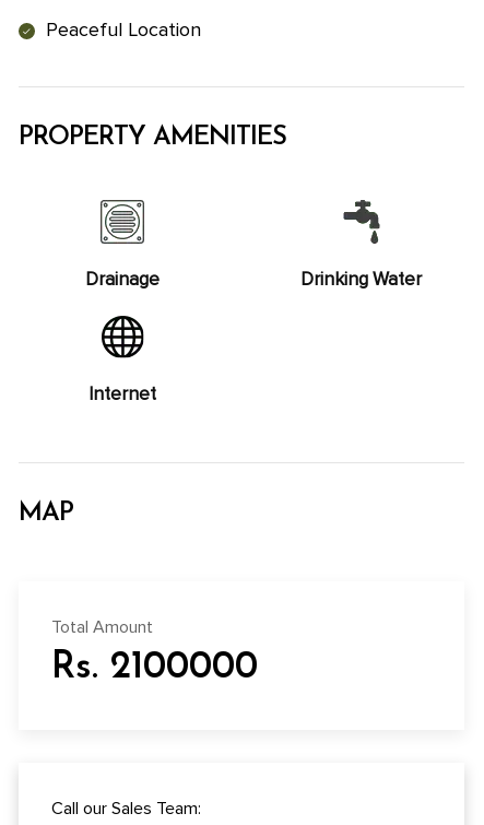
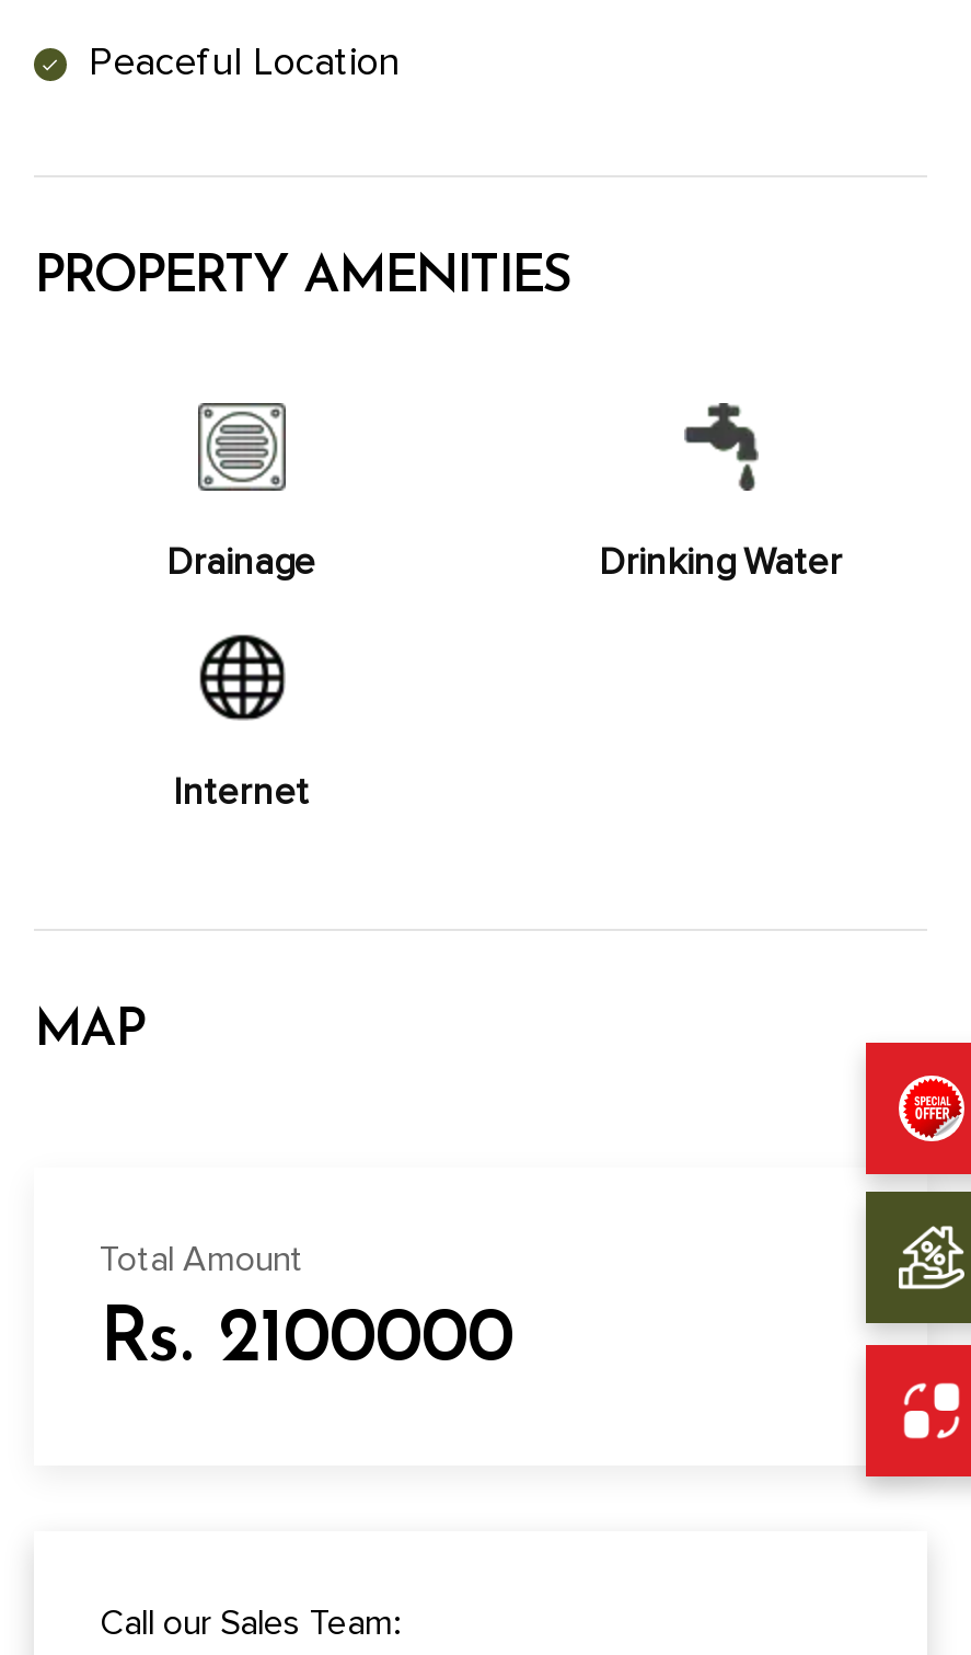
+ [image]
